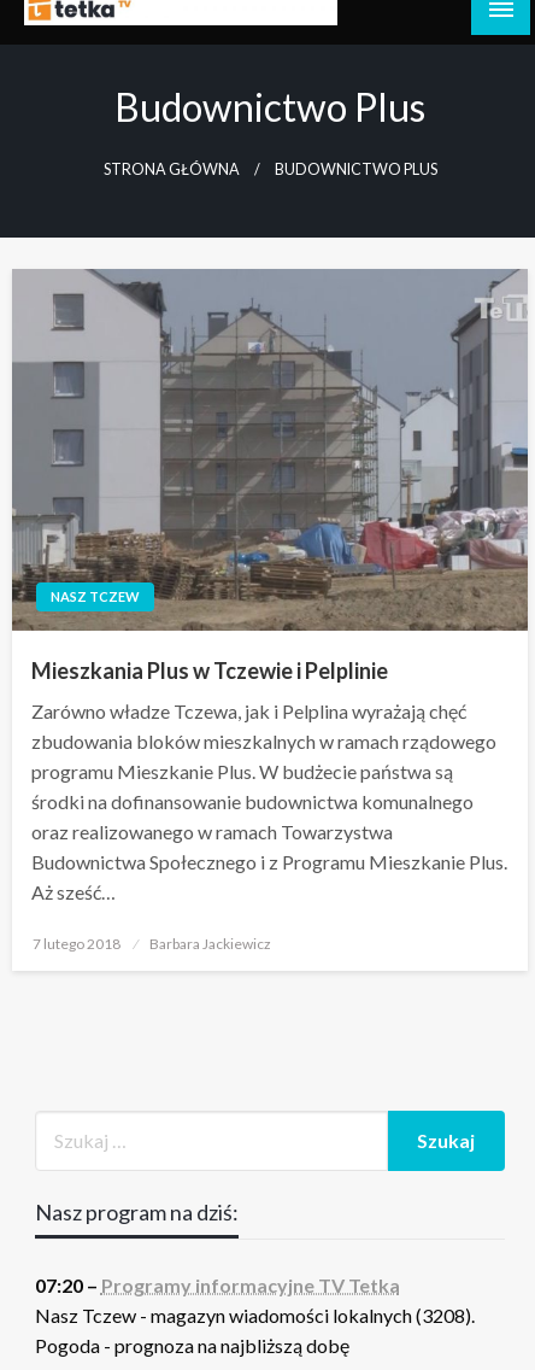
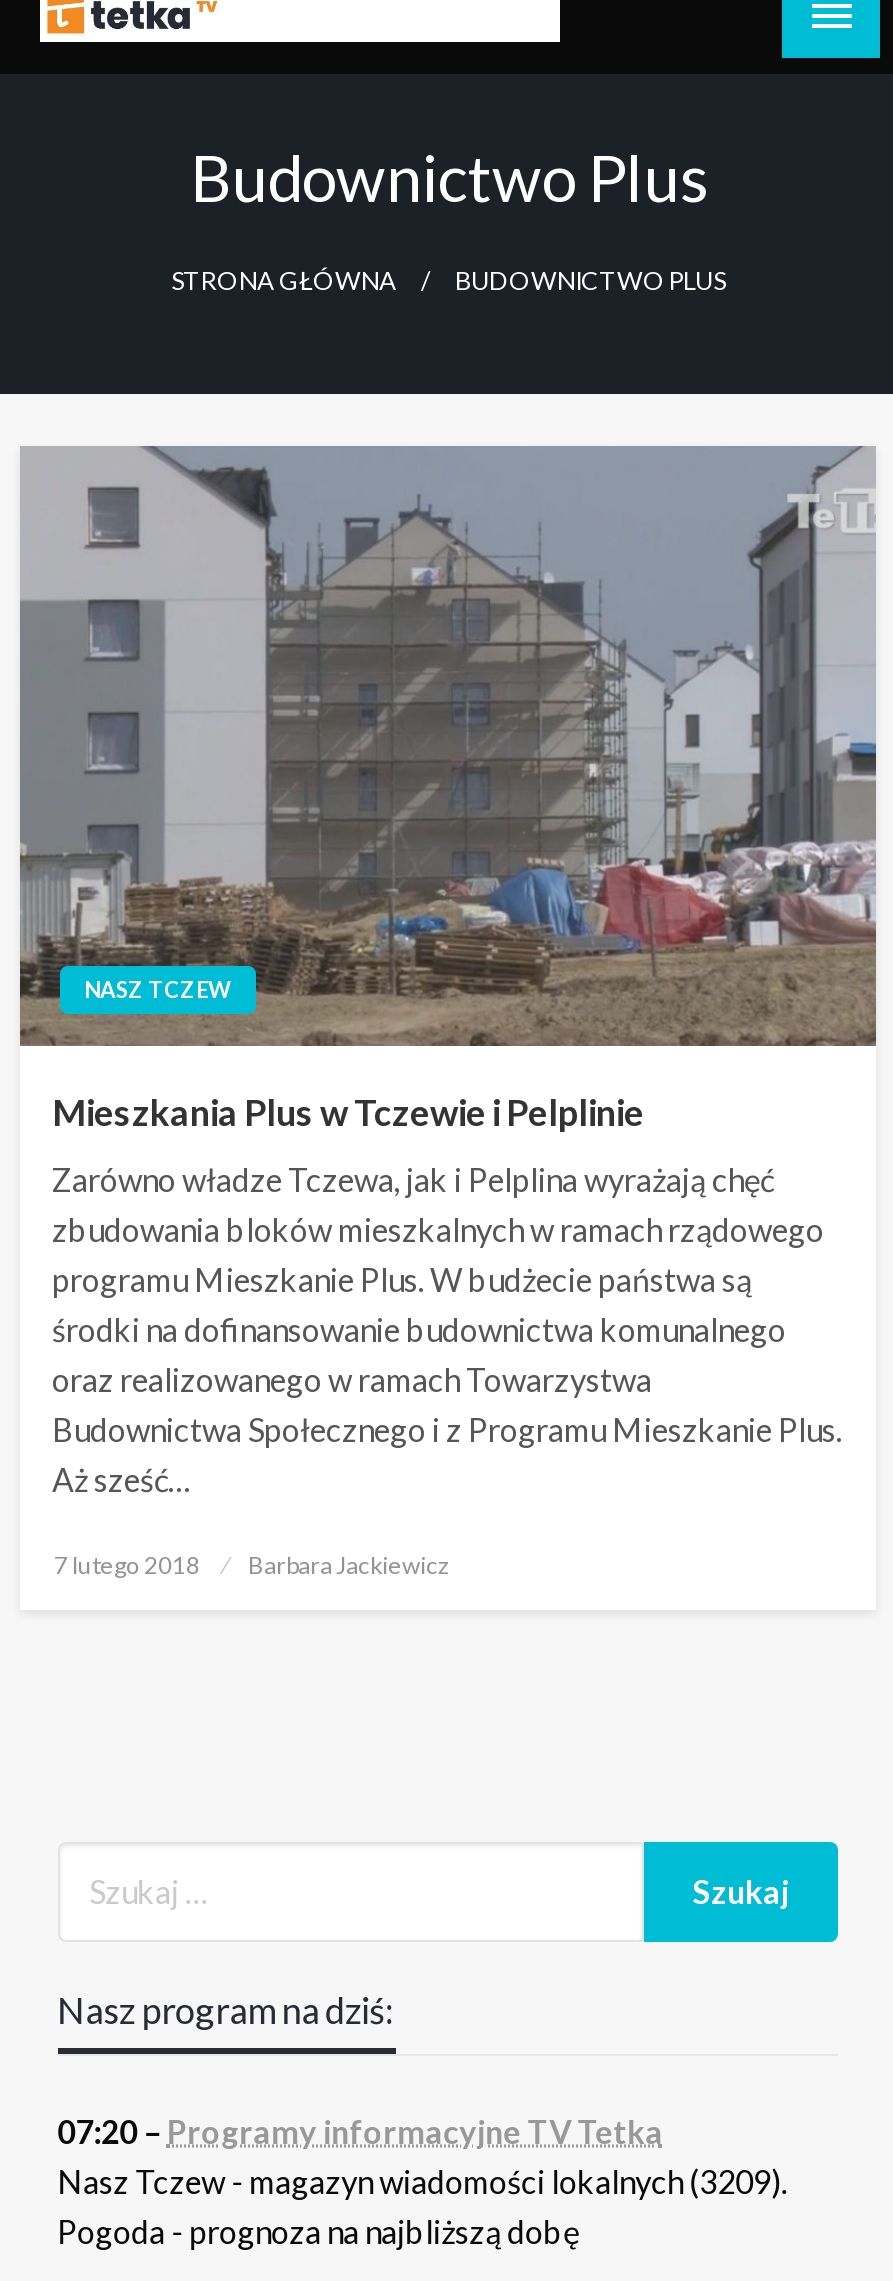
- Nasz Tczew - magazyn wiadomości lokalnych (3208).
+ Nasz Tczew - magazyn wiadomości lokalnych (3209).
